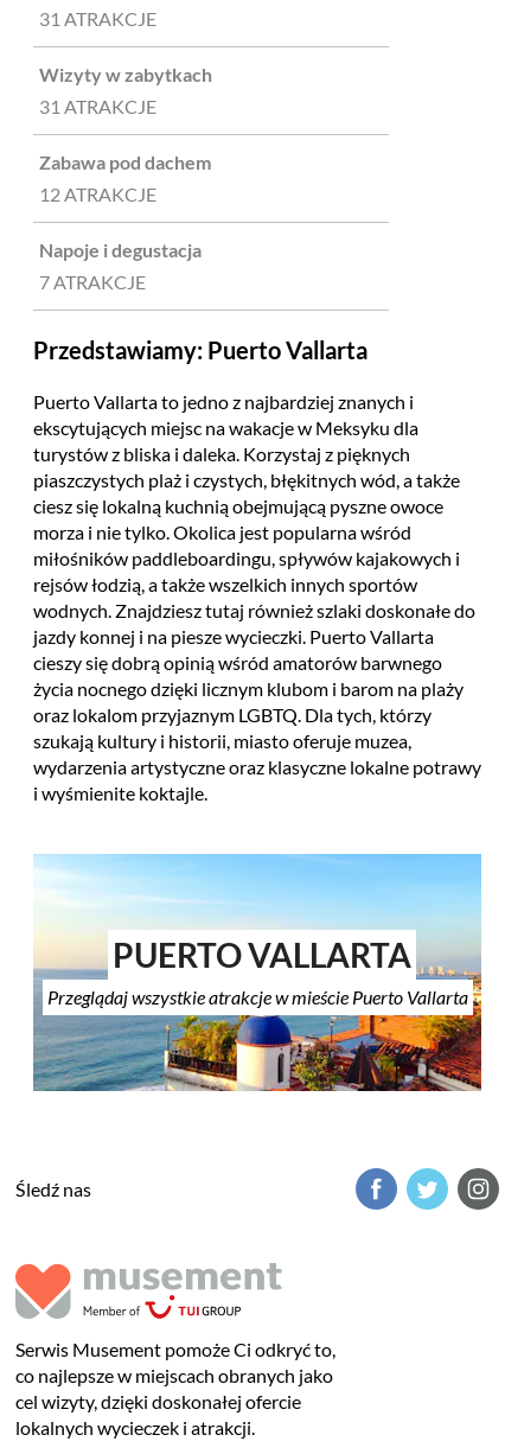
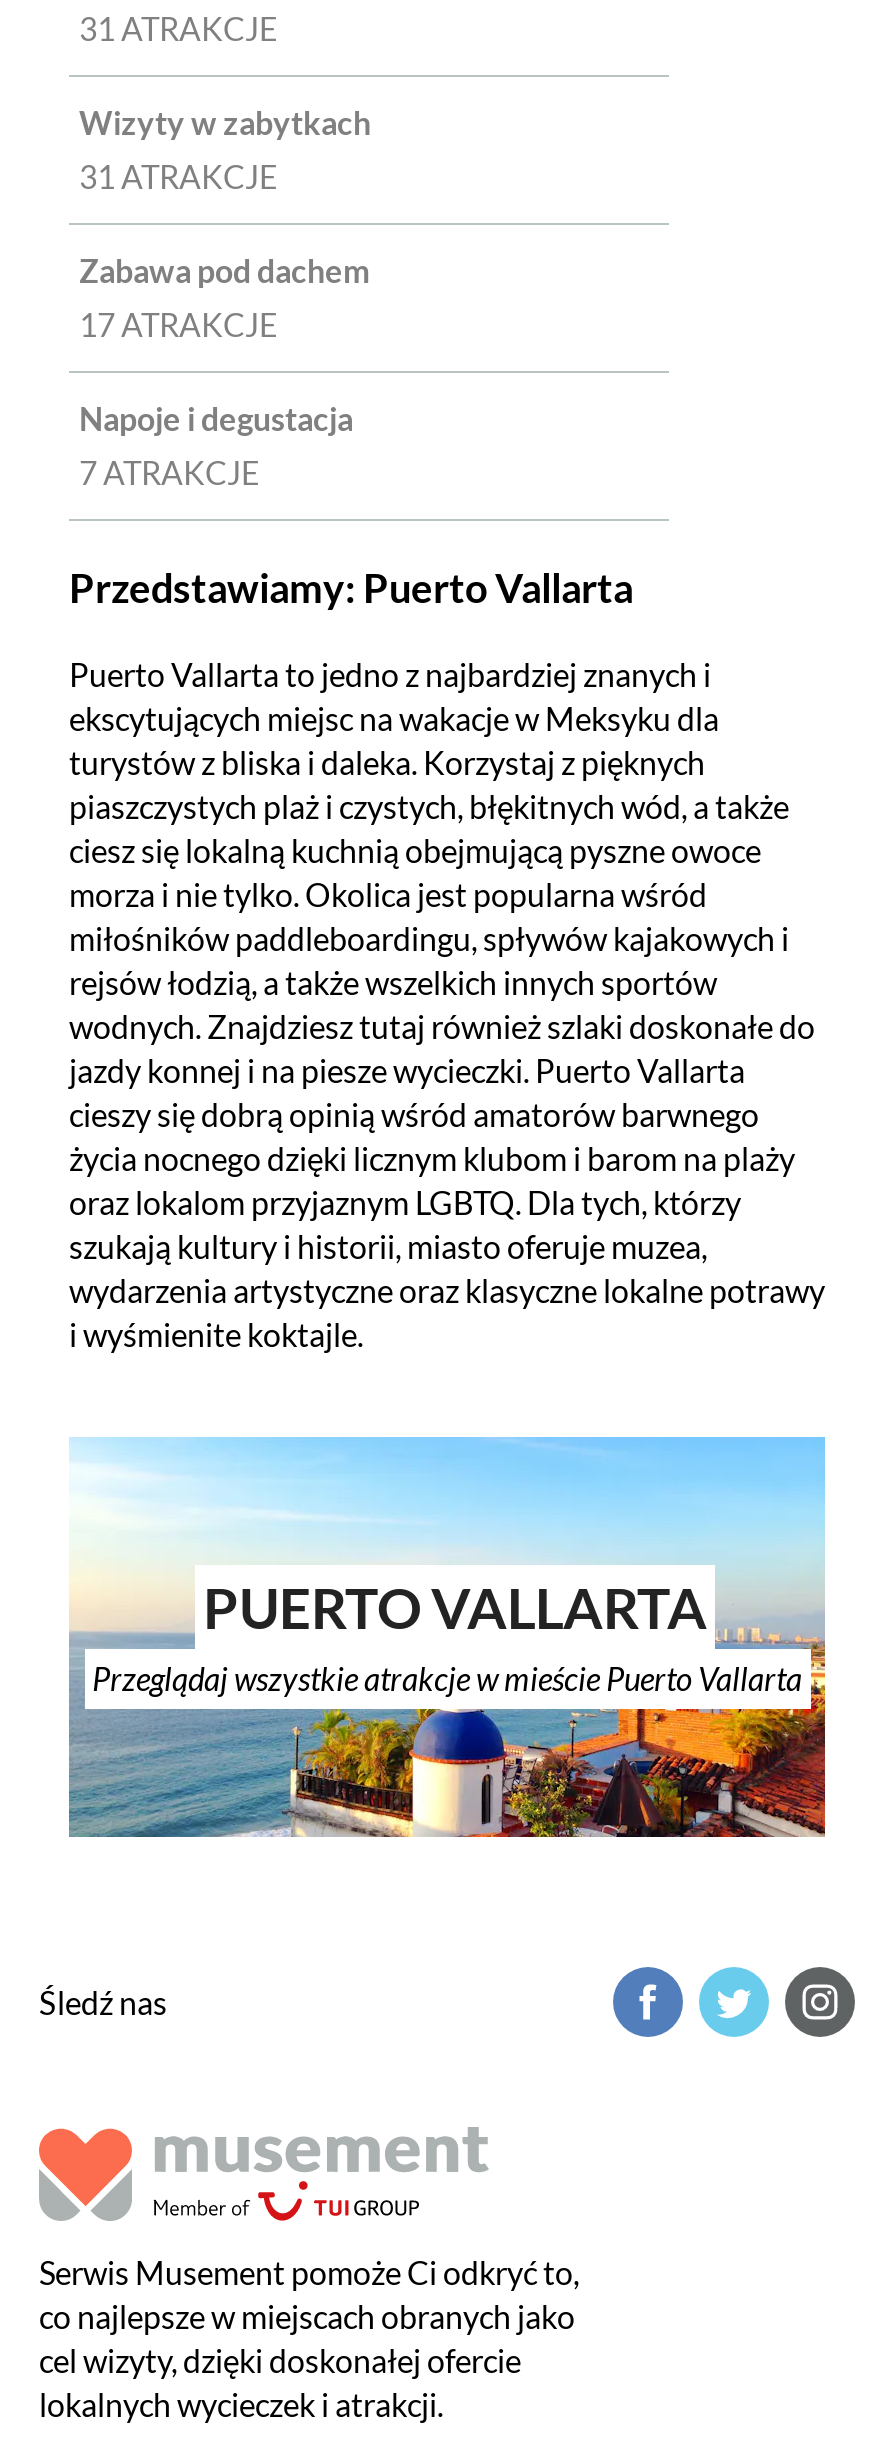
- 12 ATRAKCJE
+ 17 ATRAKCJE
